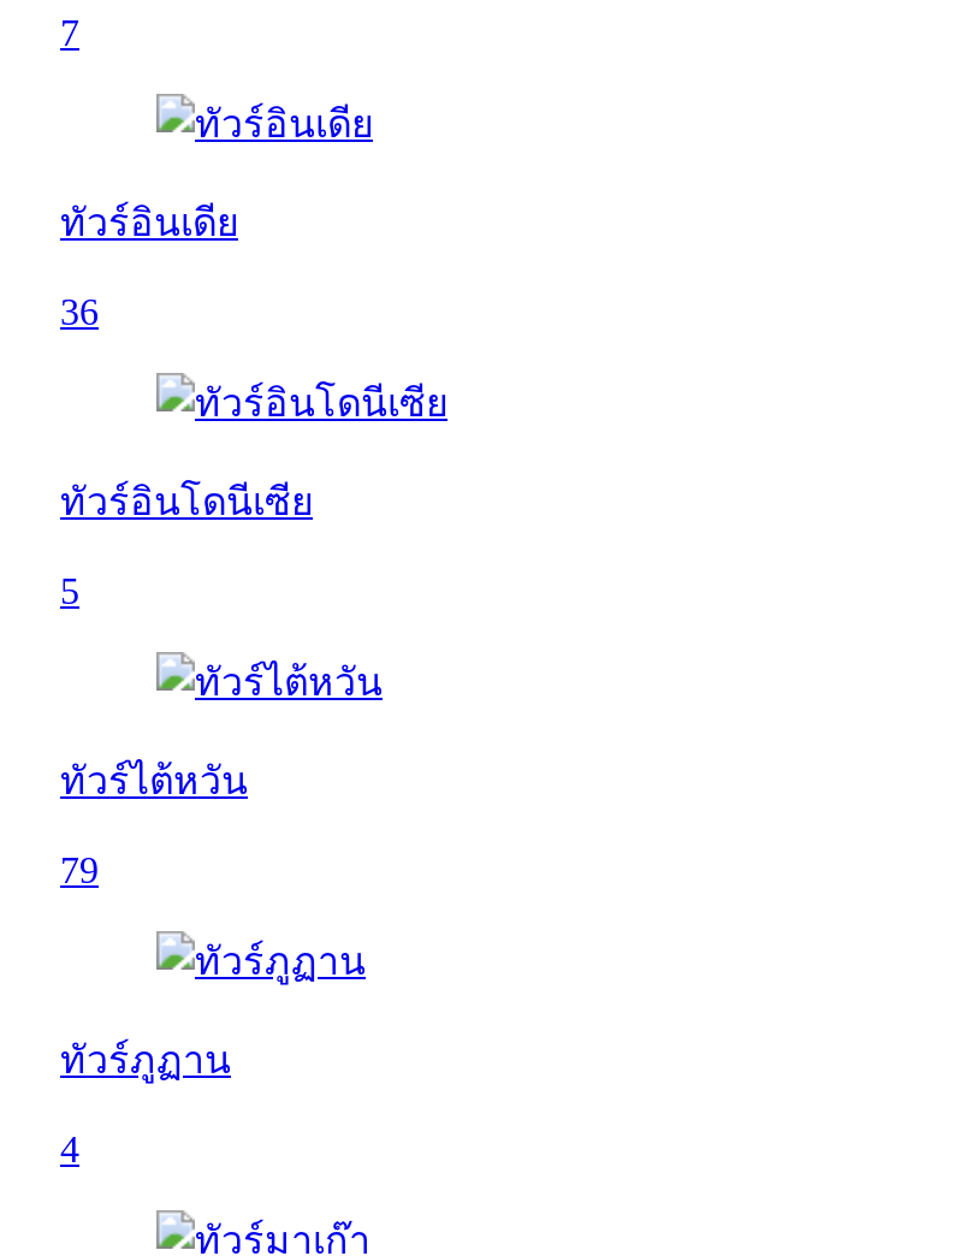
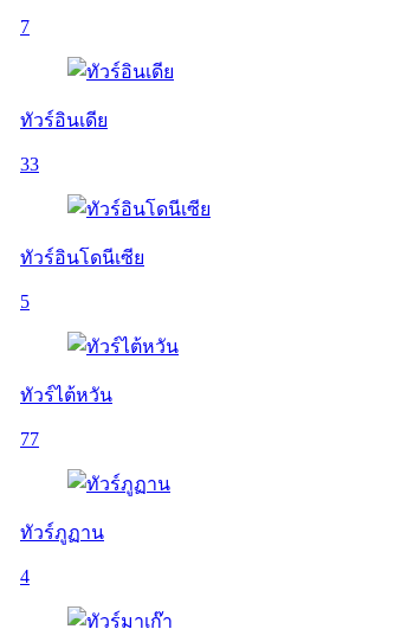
- 36
+ 33

- 79
+ 77
